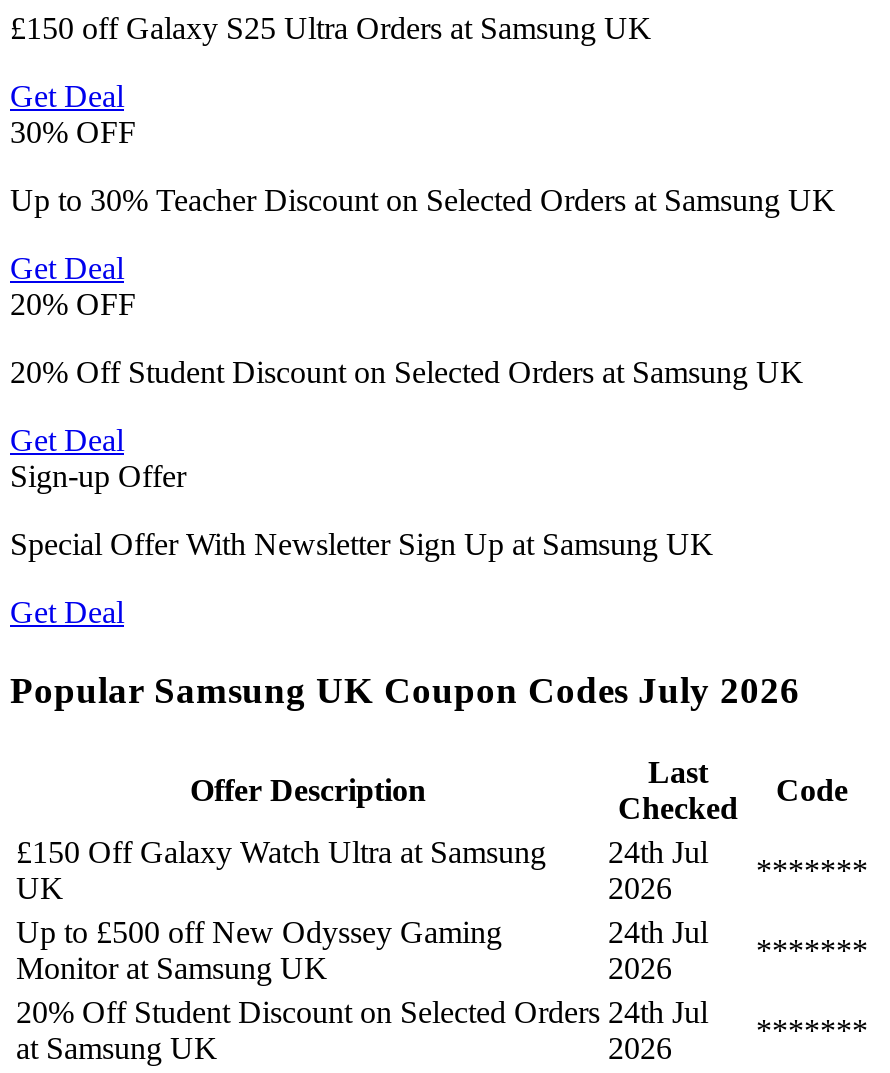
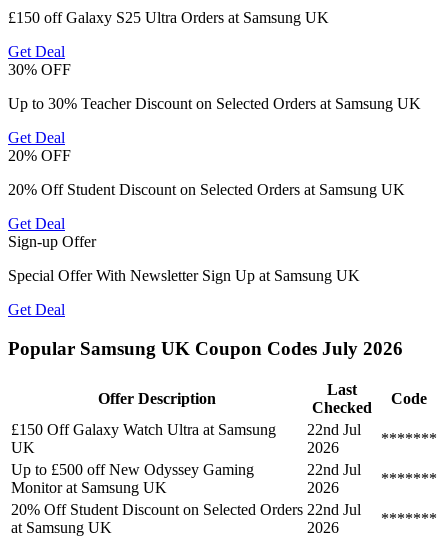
- £150 Off Galaxy Watch Ultra at Samsung 24th Jul
+ £150 Off Galaxy Watch Ultra at Samsung 22nd Jul

- 24th Jul
+ 22nd Jul

- 20% Off Student Discount on Selected Orders 24th Jul
+ 20% Off Student Discount on Selected Orders 22nd Jul
